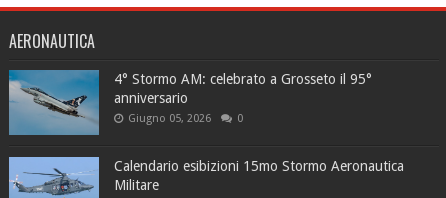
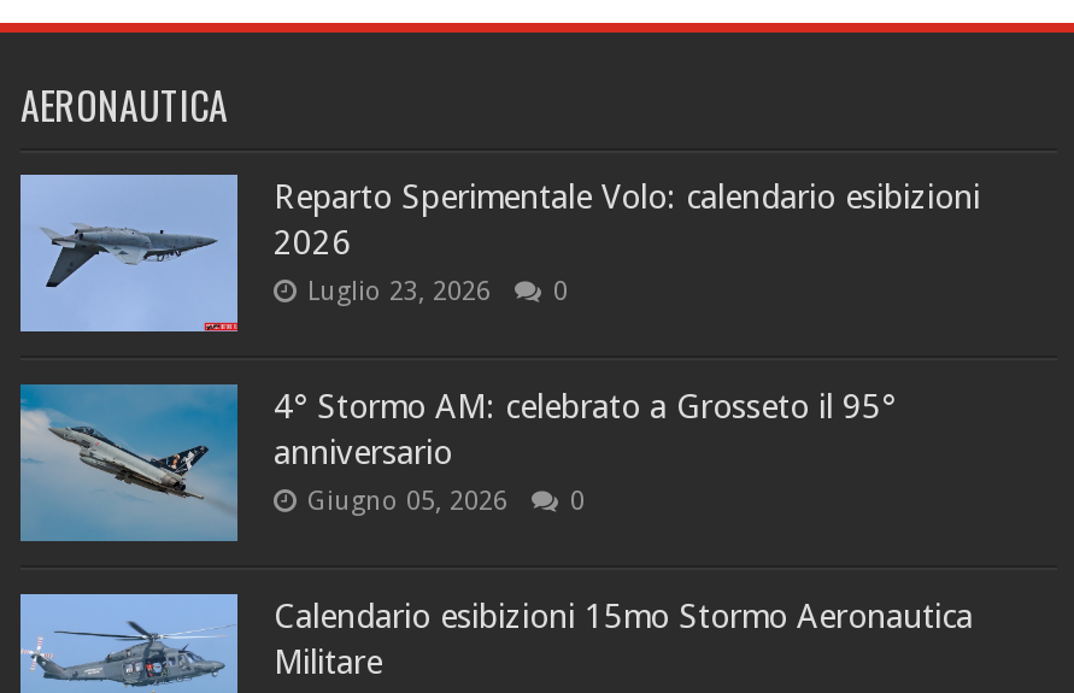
+ [image]
+ Reparto Sperimentale Volo: calendario esibizioni
+ 2026
+ Luglio 23, 2026
+ 0
